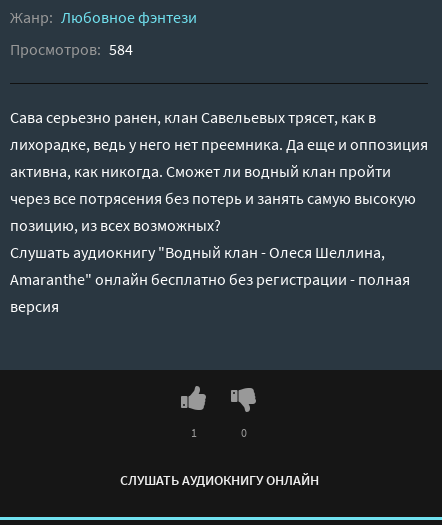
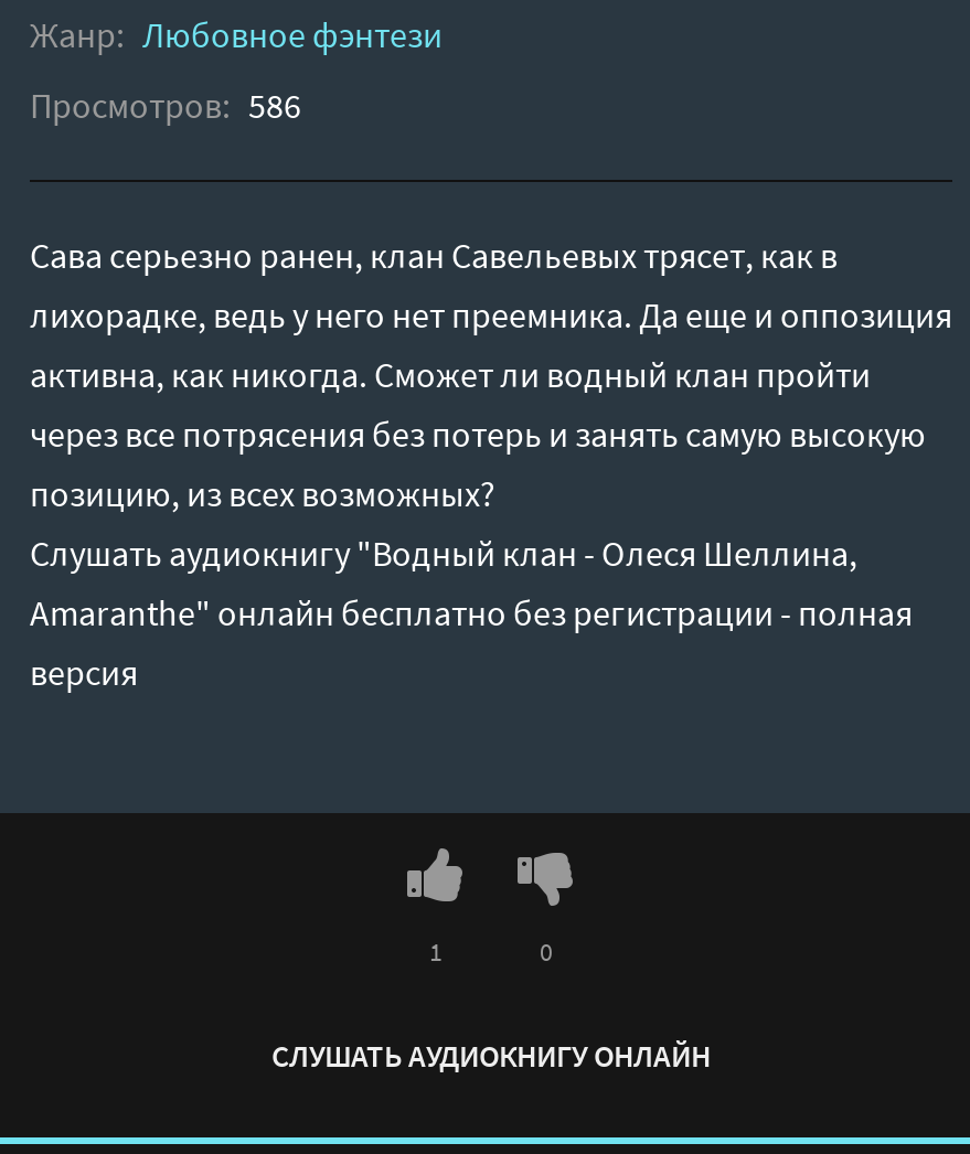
- Просмотров: 584
+ Просмотров: 586
